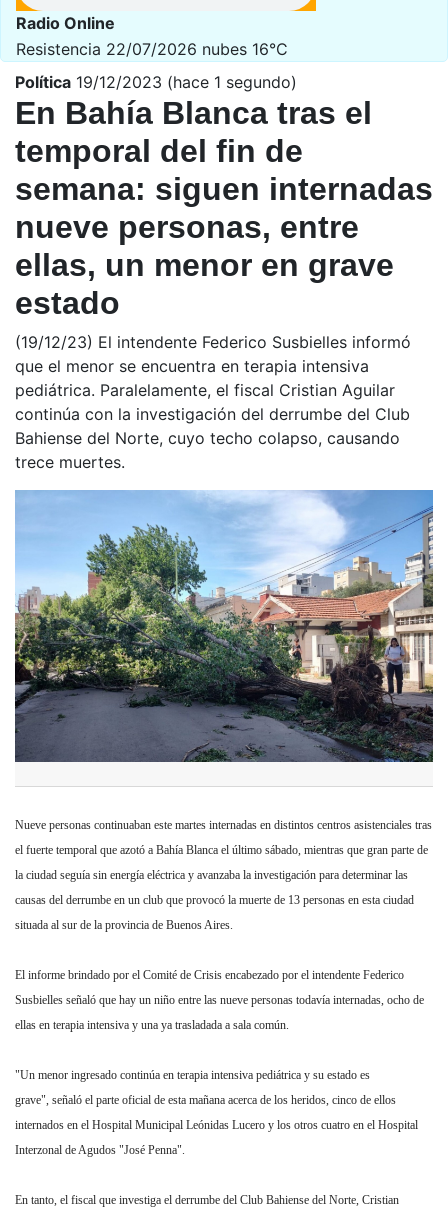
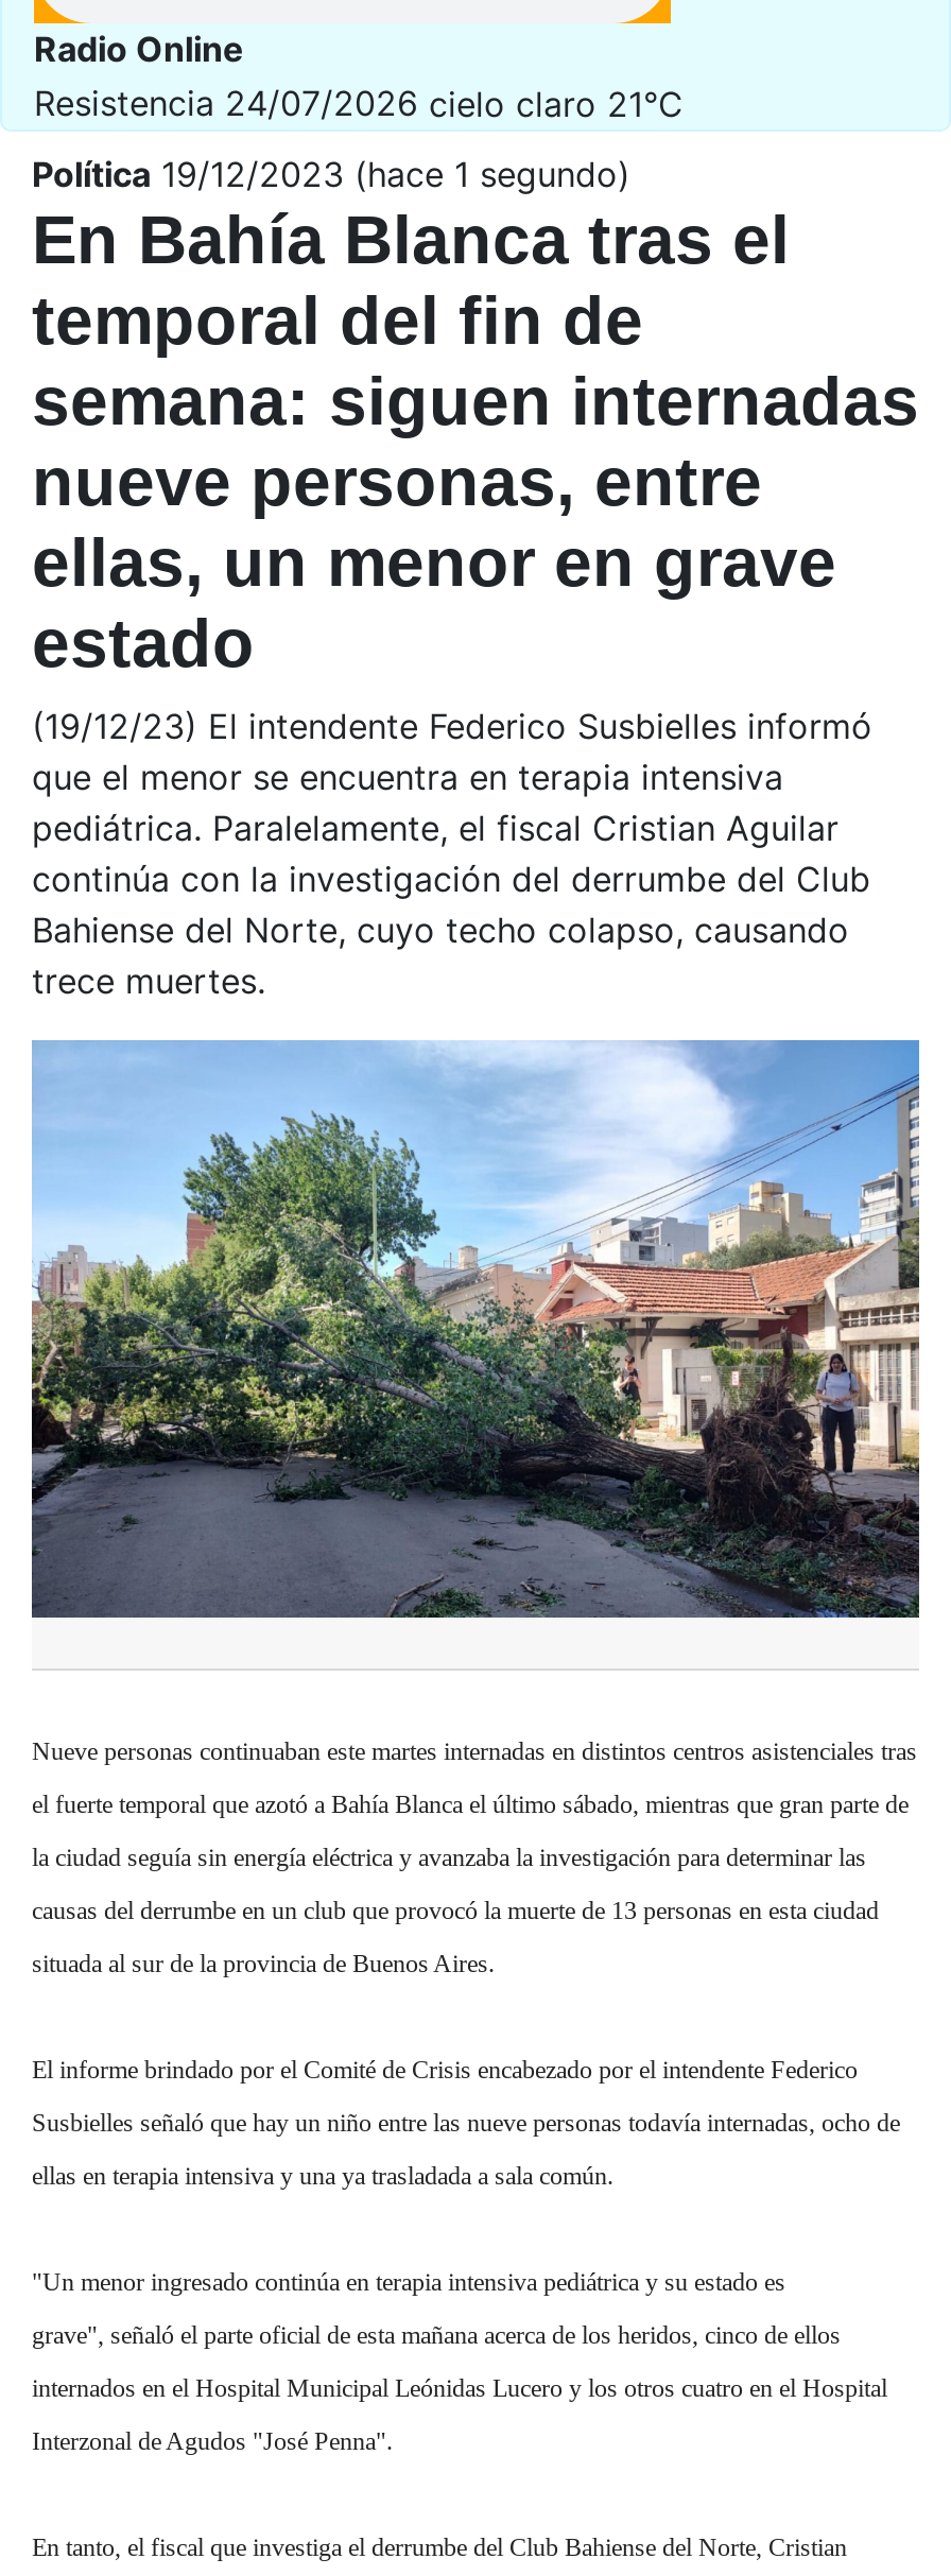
- Resistencia 22/07/2026 nubes 16°C
+ Resistencia 24/07/2026 cielo claro 21°C
